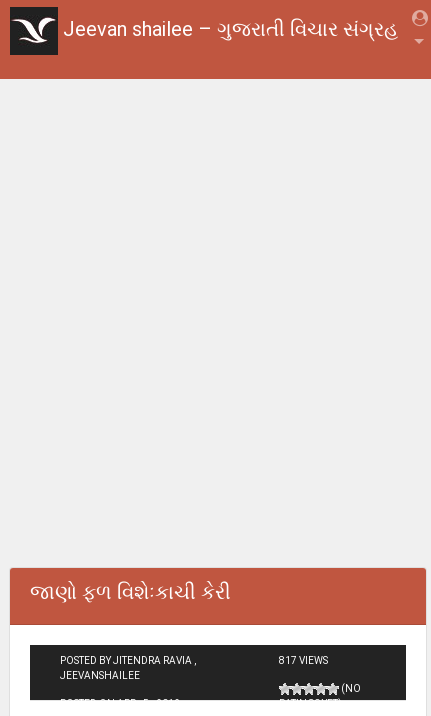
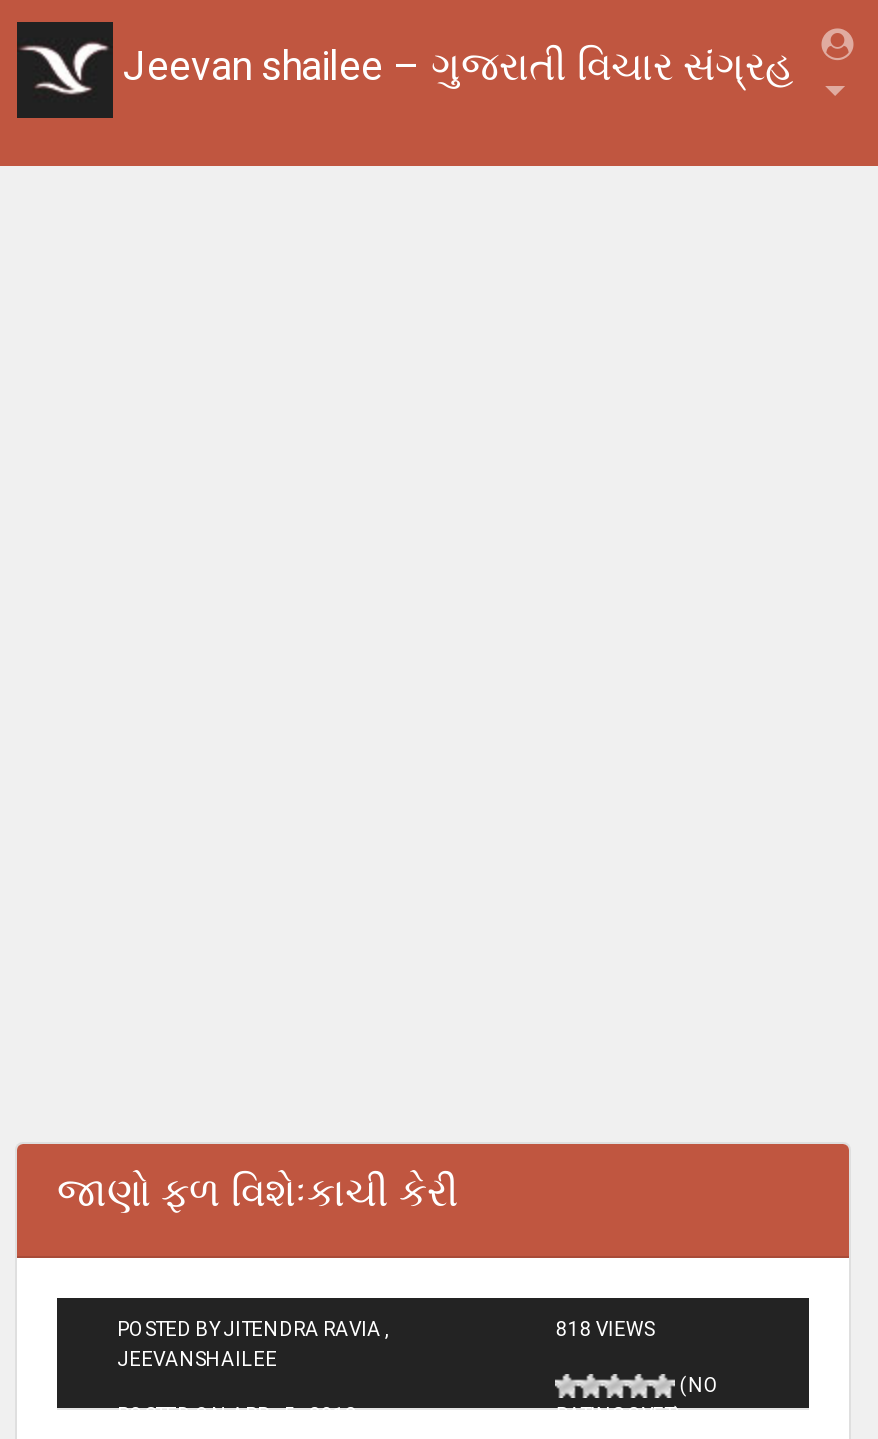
- 817 VIEWS
+ 818 VIEWS
